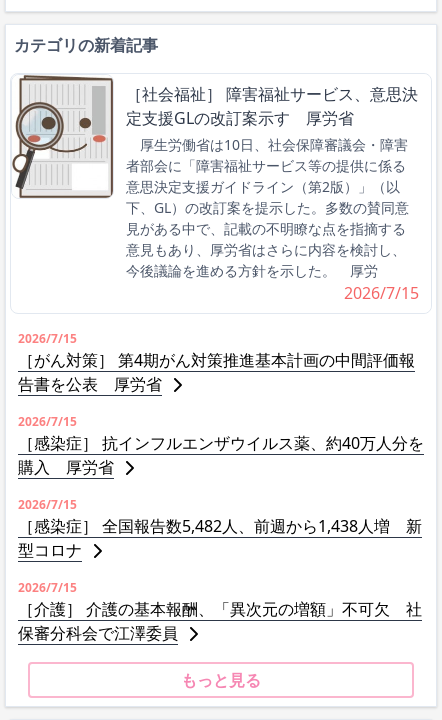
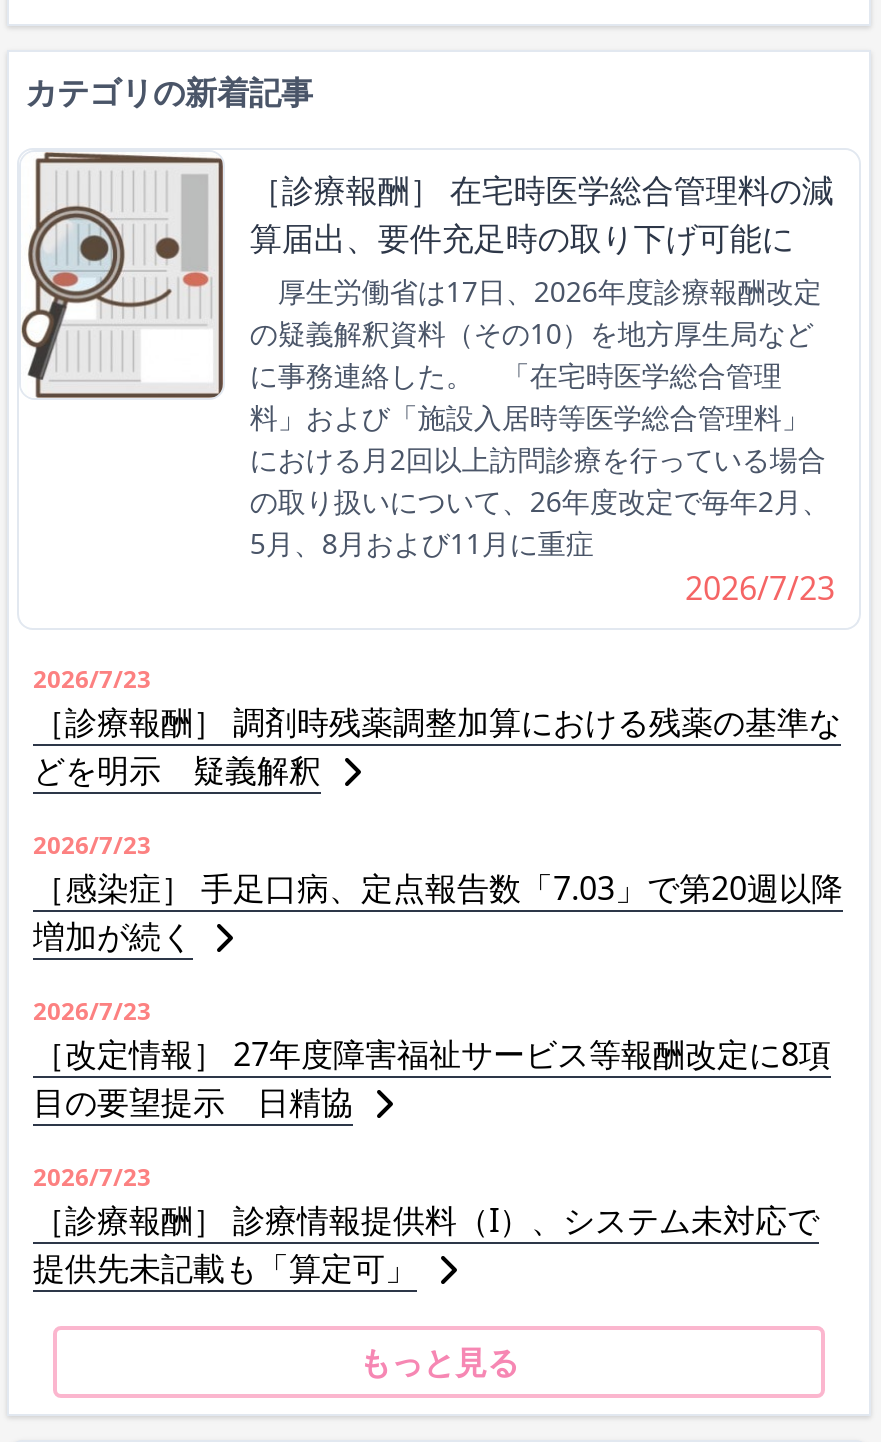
- ［社会福祉］ 障害福祉サービス、意思決
- 定支援GLの改訂案示す 厚労省
- 厚生労働省は10日、社会保障審議会・障害
- 者部会に「障害福祉サービス等の提供に係る
- 意思決定支援ガイドライン（第2版）」（以
- 下、GL）の改訂案を提示した。多数の賛同意
- 見がある中で、記載の不明瞭な点を指摘する
- 意見もあり、厚労省はさらに内容を検討し、
- 今後議論を進める方針を示した。 厚労
- 2026/7/15
+ ［診療報酬］ 在宅時医学総合管理料の減
+ 算届出、要件充足時の取り下げ可能に
+ 厚生労働省は17日、2026年度診療報酬改定
+ の疑義解釈資料（その10）を地方厚生局など
+ に事務連絡した。 「在宅時医学総合管理
+ 料」および「施設入居時等医学総合管理料」
+ における月2回以上訪問診療を行っている場合
+ の取り扱いについて、26年度改定で毎年2月、
+ 5月、8月および11月に重症
+ 2026/7/23

- 2026/7/15
- ［がん対策］ 第4期がん対策推進基本計画の中間評価報
- 告書を公表 厚労省
+ 2026/7/23
+ ［診療報酬］ 調剤時残薬調整加算における残薬の基準な
+ どを明示 疑義解釈

- 2026/7/15
- ［感染症］ 抗インフルエンザウイルス薬、約40万人分を
- 購入 厚労省
+ 2026/7/23
+ ［感染症］ 手足口病、定点報告数「7.03」で第20週以降
+ 増加が続く

- 2026/7/15
- ［感染症］ 全国報告数5,482人、前週から1,438人増 新
- 型コロナ
+ 2026/7/23
+ ［改定情報］ 27年度障害福祉サービス等報酬改定に8項
+ 目の要望提示 日精協

- 2026/7/15
- ［介護］ 介護の基本報酬、「異次元の増額」不可欠 社
- 保審分科会で江澤委員
+ 2026/7/23
+ ［診療報酬］ 診療情報提供料（I）、システム未対応で
+ 提供先未記載も「算定可」
